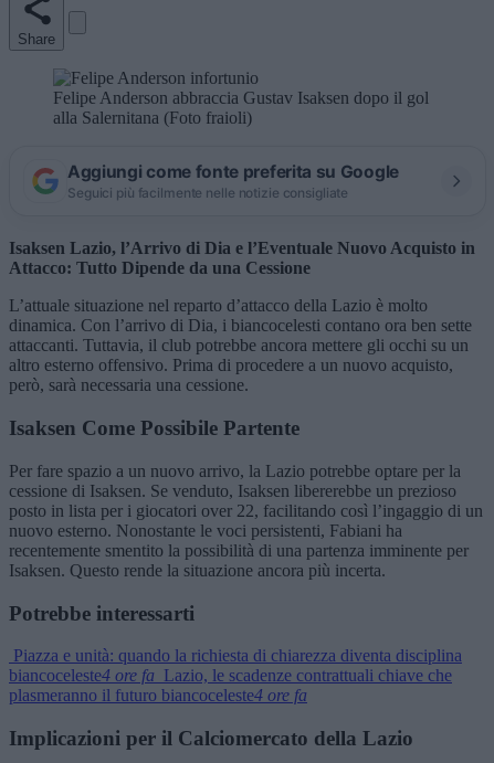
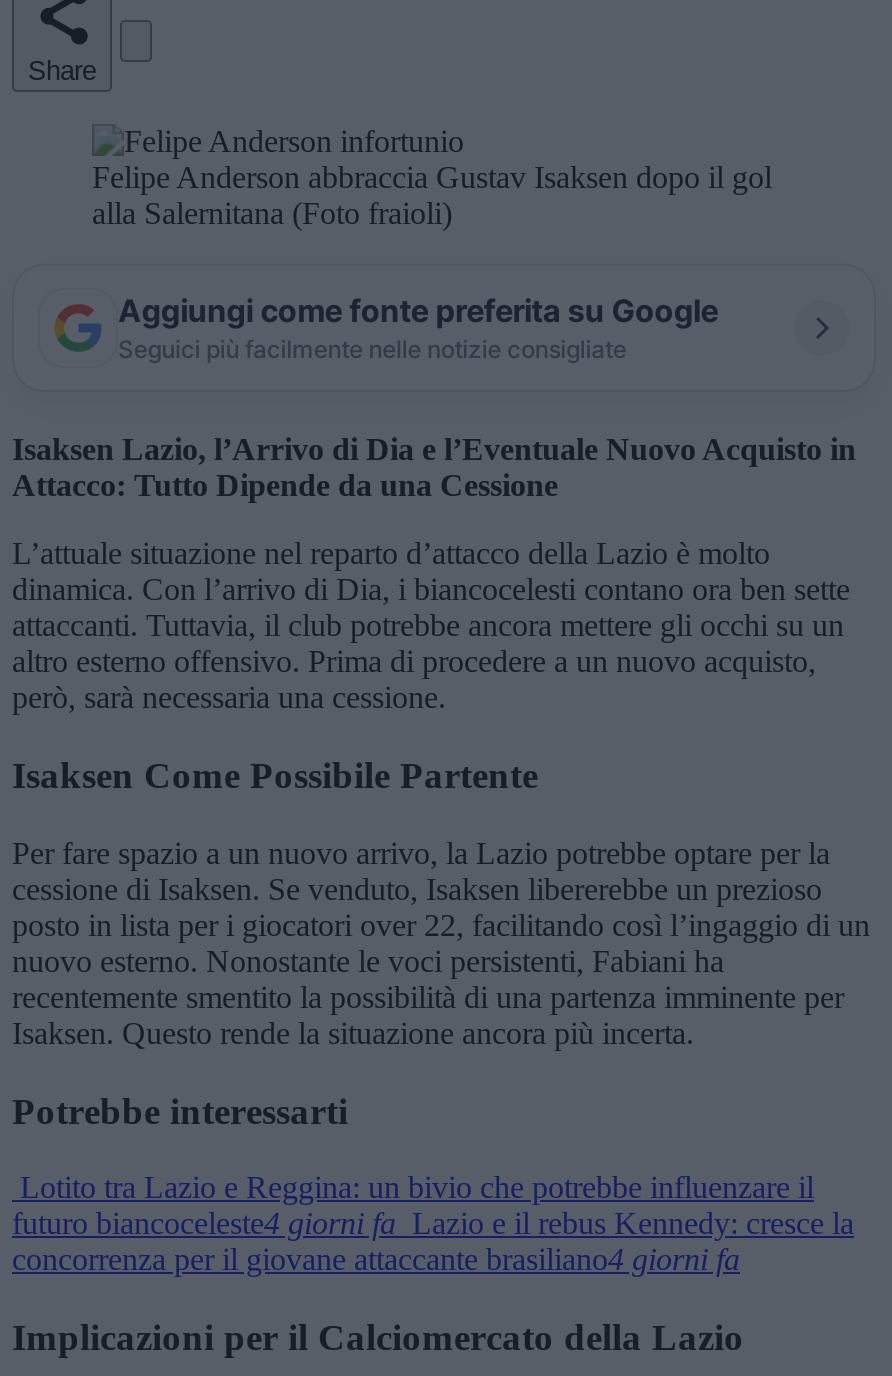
- Piazza e unità: quando la richiesta di chiarezza diventa disciplina
- biancoceleste4 ore fa Lazio, le scadenze contrattuali chiave che
- plasmeranno il futuro biancoceleste4 ore fa
+ Lotito tra Lazio e Reggina: un bivio che potrebbe influenzare il
+ futuro biancoceleste4 giorni fa Lazio e il rebus Kennedy: cresce la
+ concorrenza per il giovane attaccante brasiliano4 giorni fa
